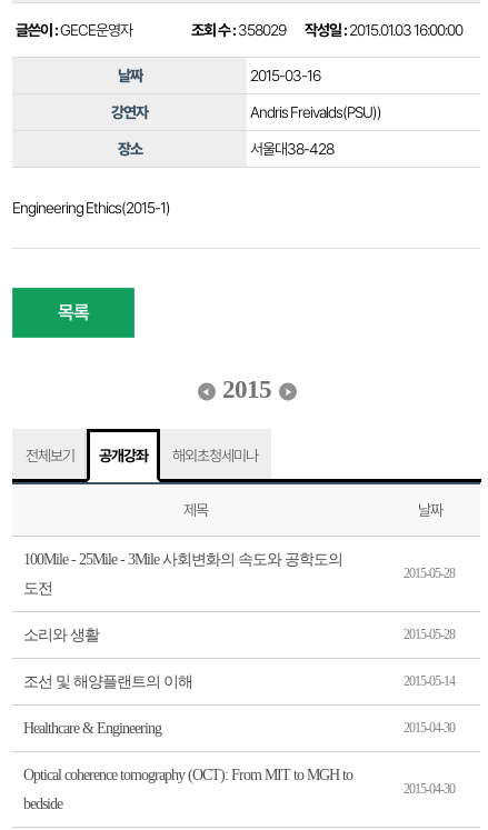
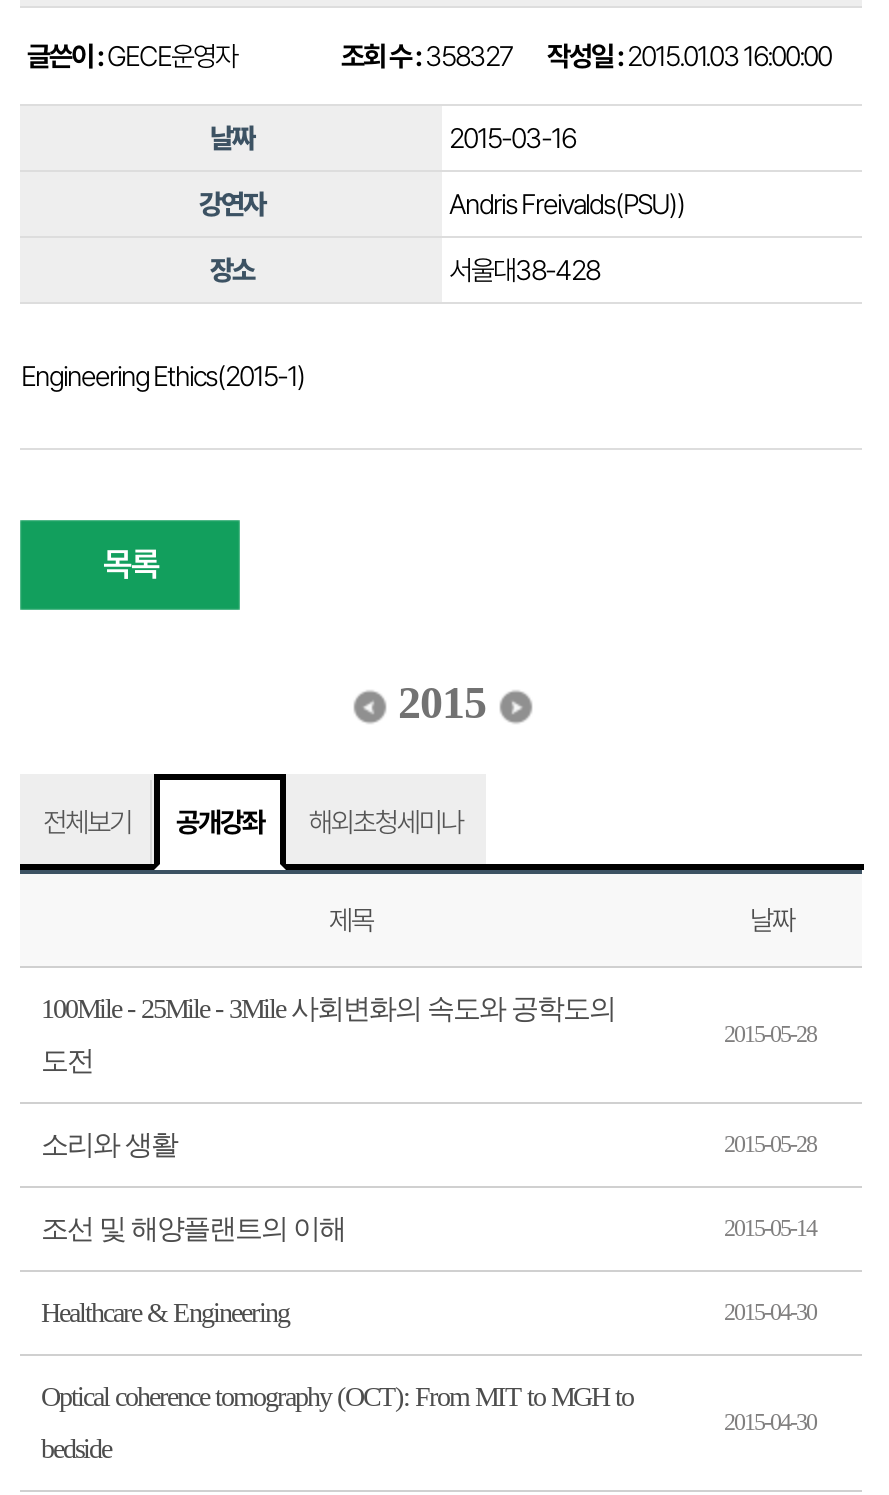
- 조회 수 : 358029 작성일 : 2015.01.03 16:00:00
+ 조회 수 : 358327 작성일 : 2015.01.03 16:00:00
